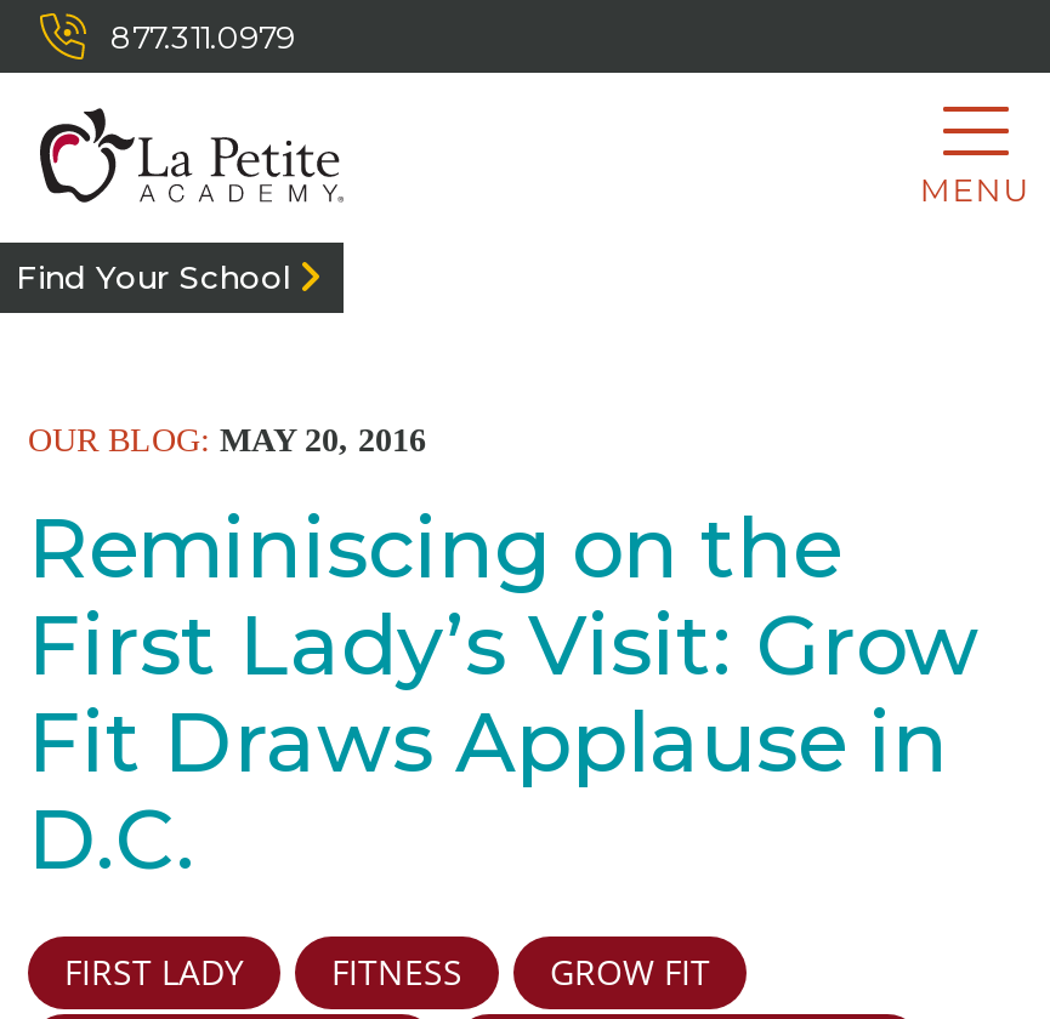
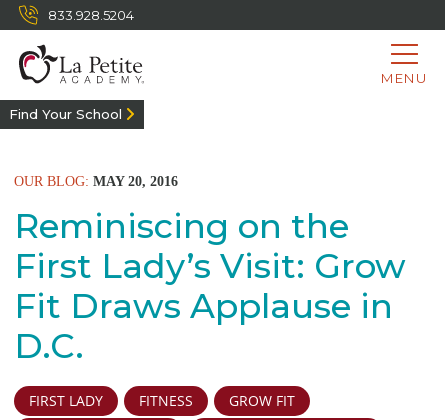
- 877.311.0979
+ 833.928.5204
